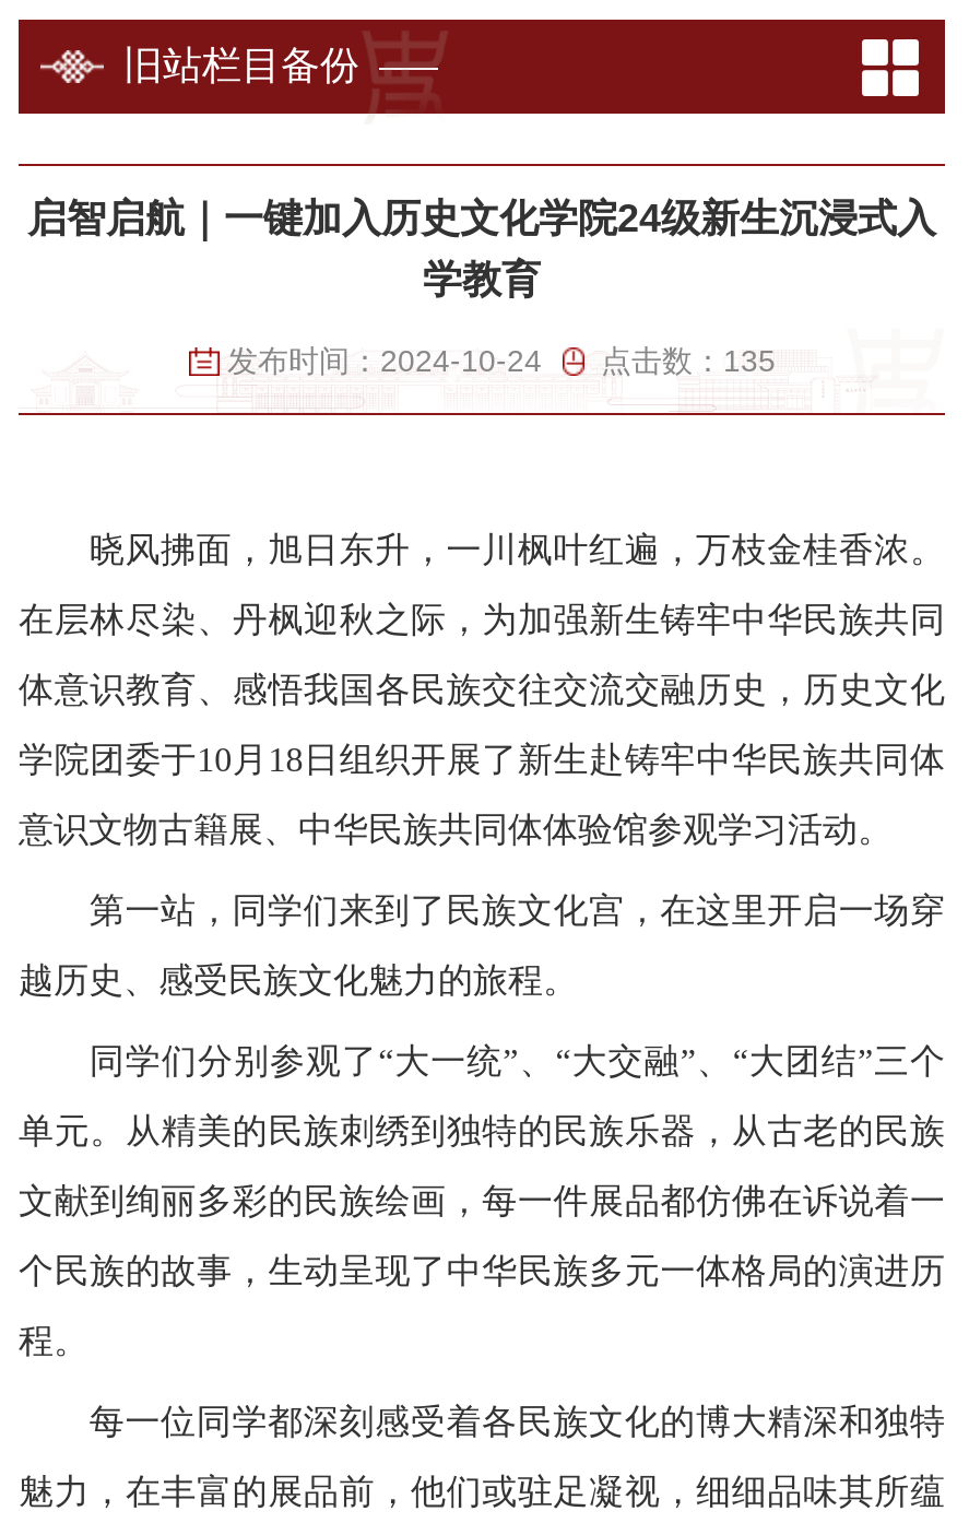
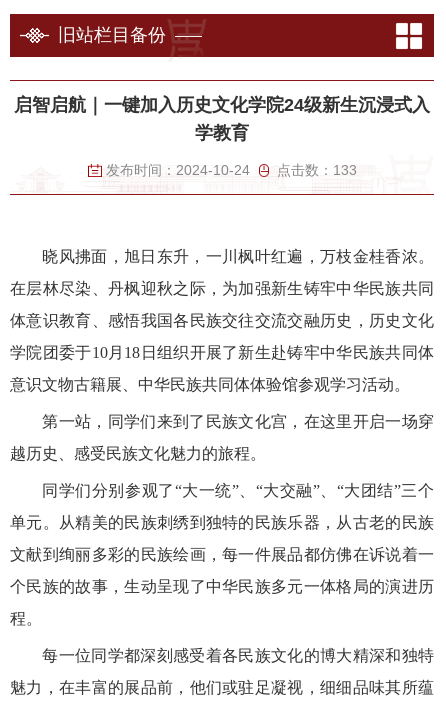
- 发布时间：2024-10-24 点击数：135
+ 发布时间：2024-10-24 点击数：133
